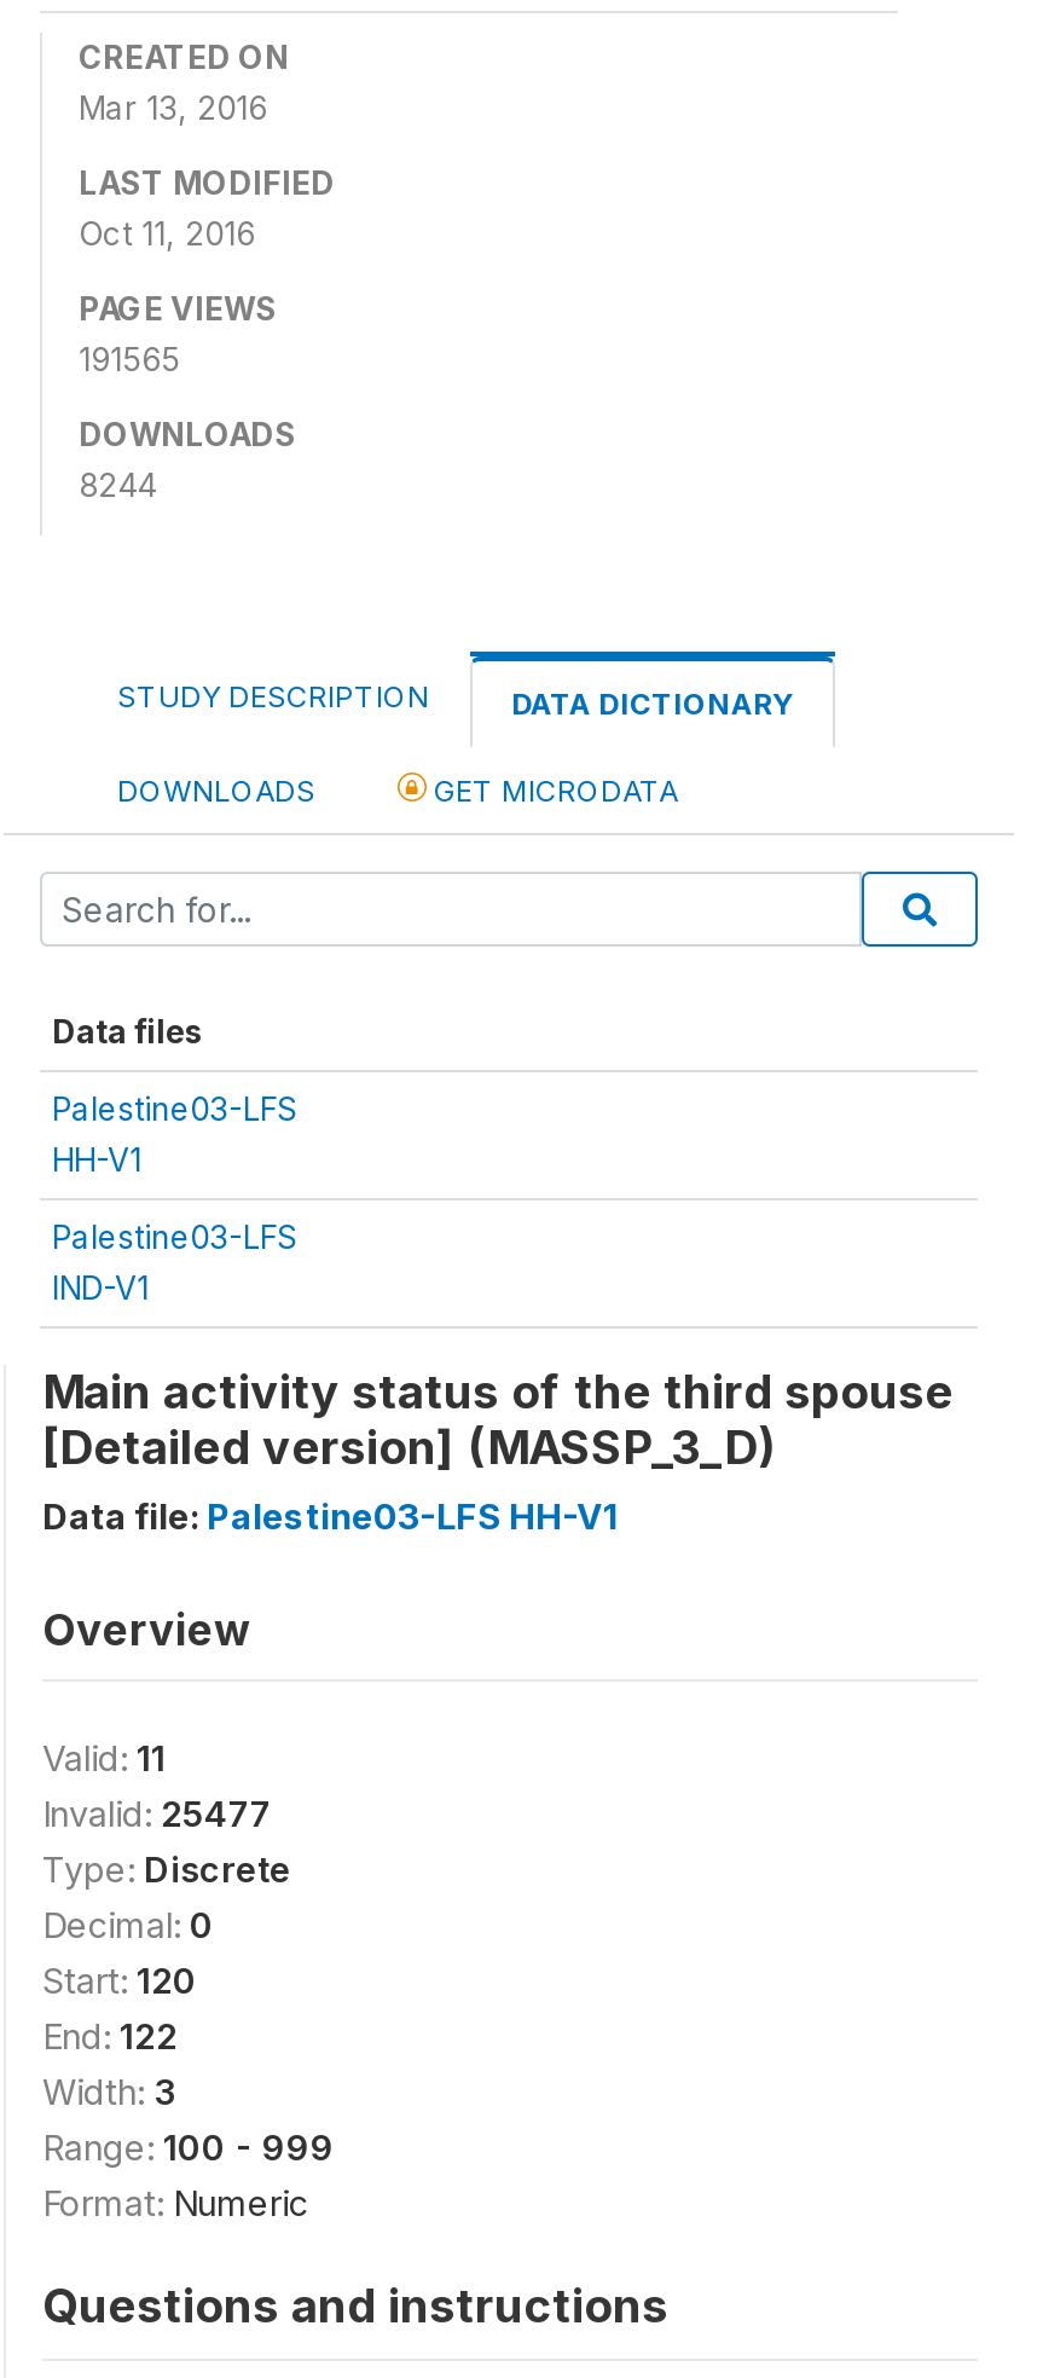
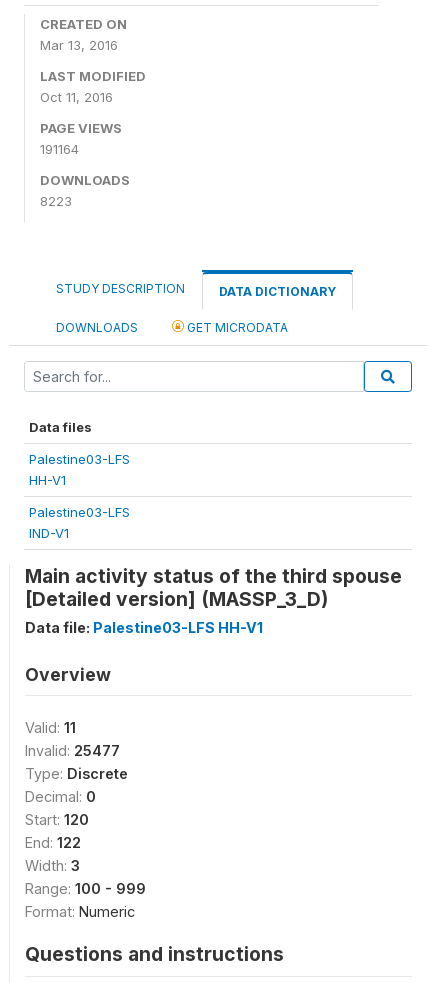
- 191565
+ 191164

- 8244
+ 8223
